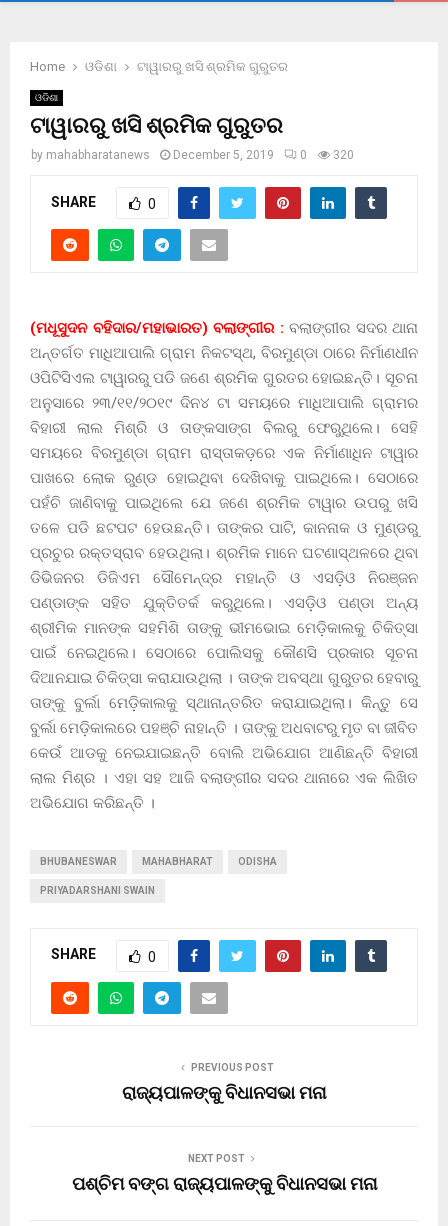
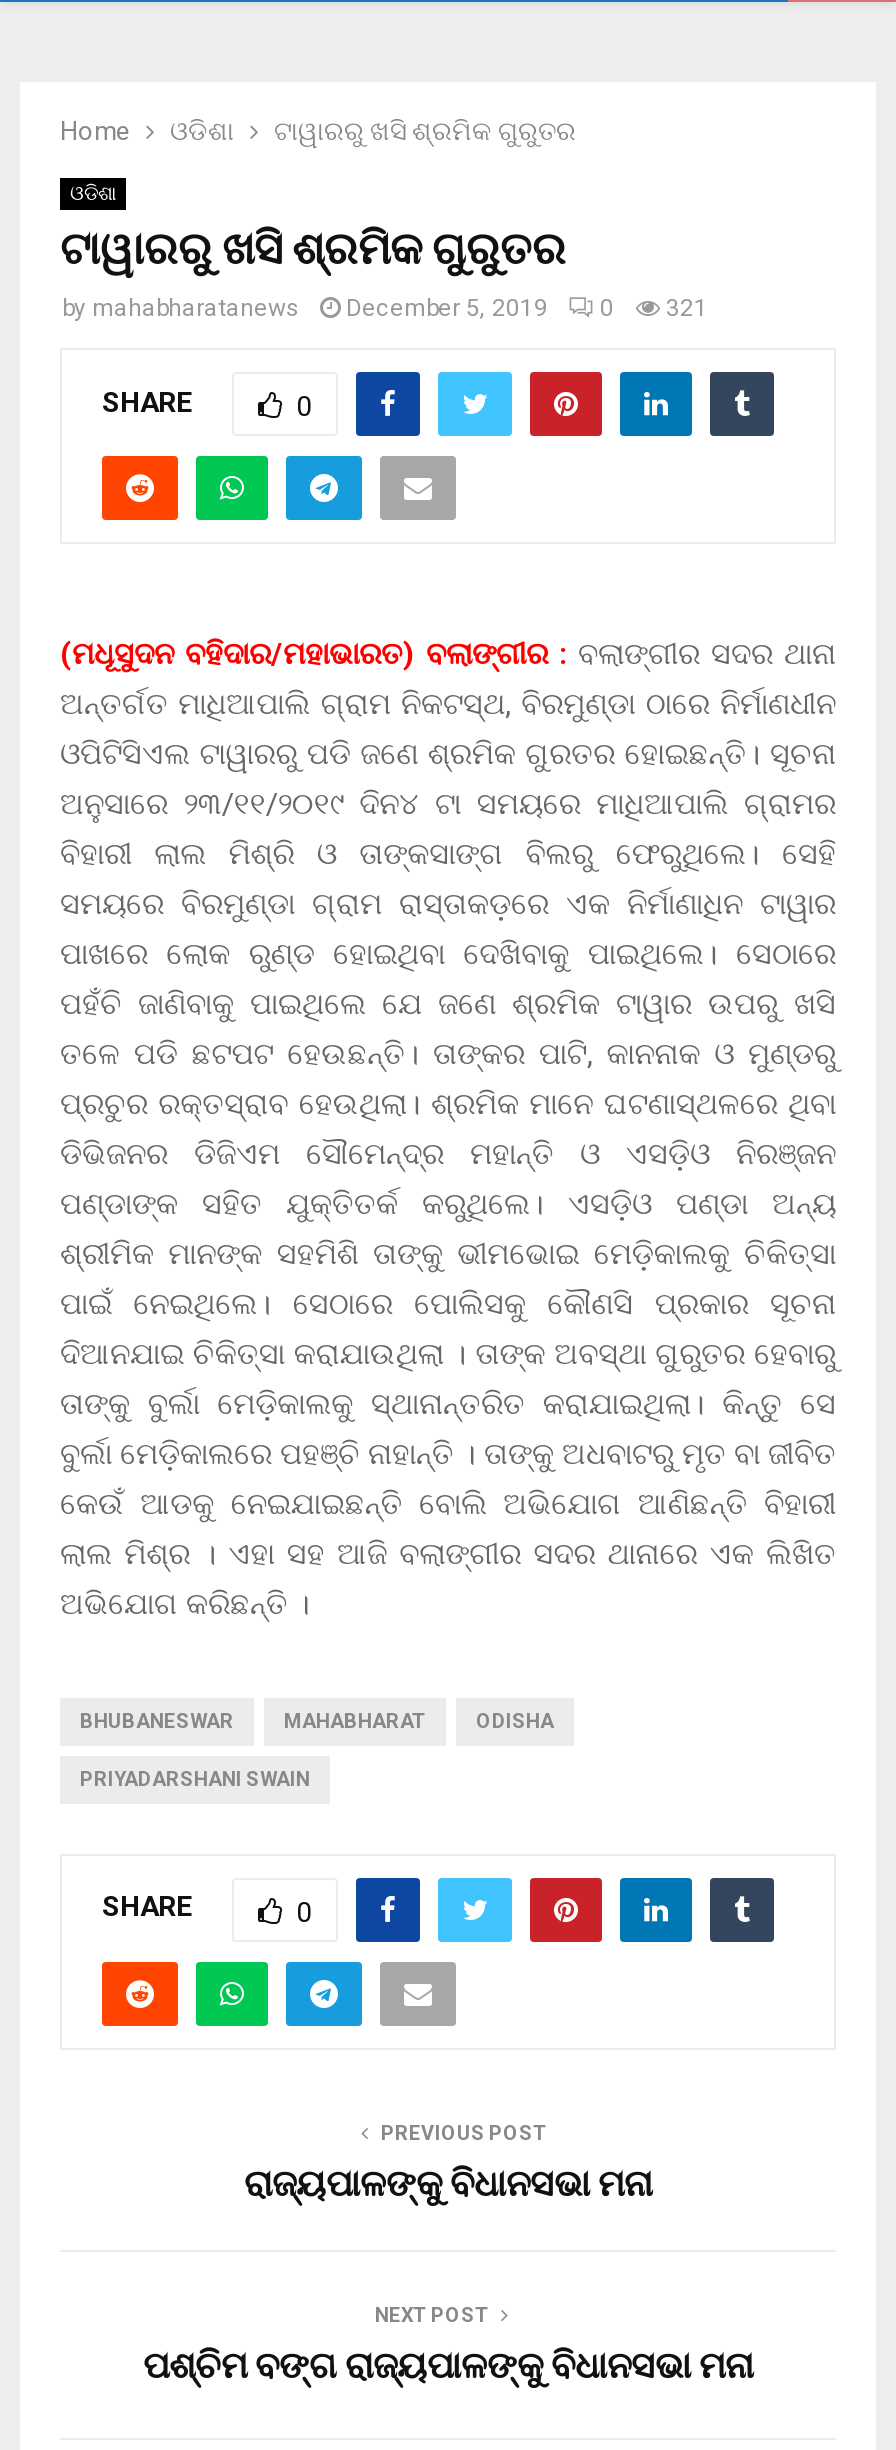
- by mahabharatanews December 5, 2019 0 320
+ by mahabharatanews December 5, 2019 0 321
